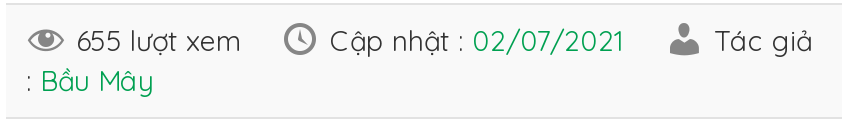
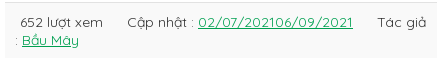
- 655 lượt xem
- Cập nhật : 02/07/2021
+ 652 lượt xem
+ Cập nhật : 02/07/202106/09/2021
